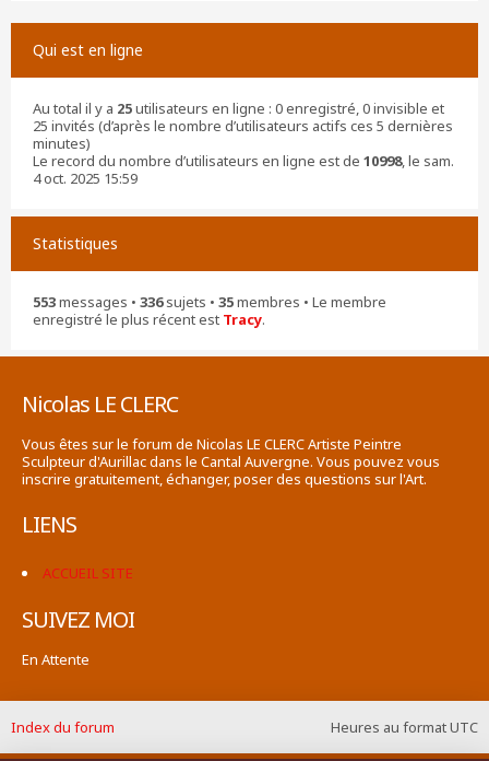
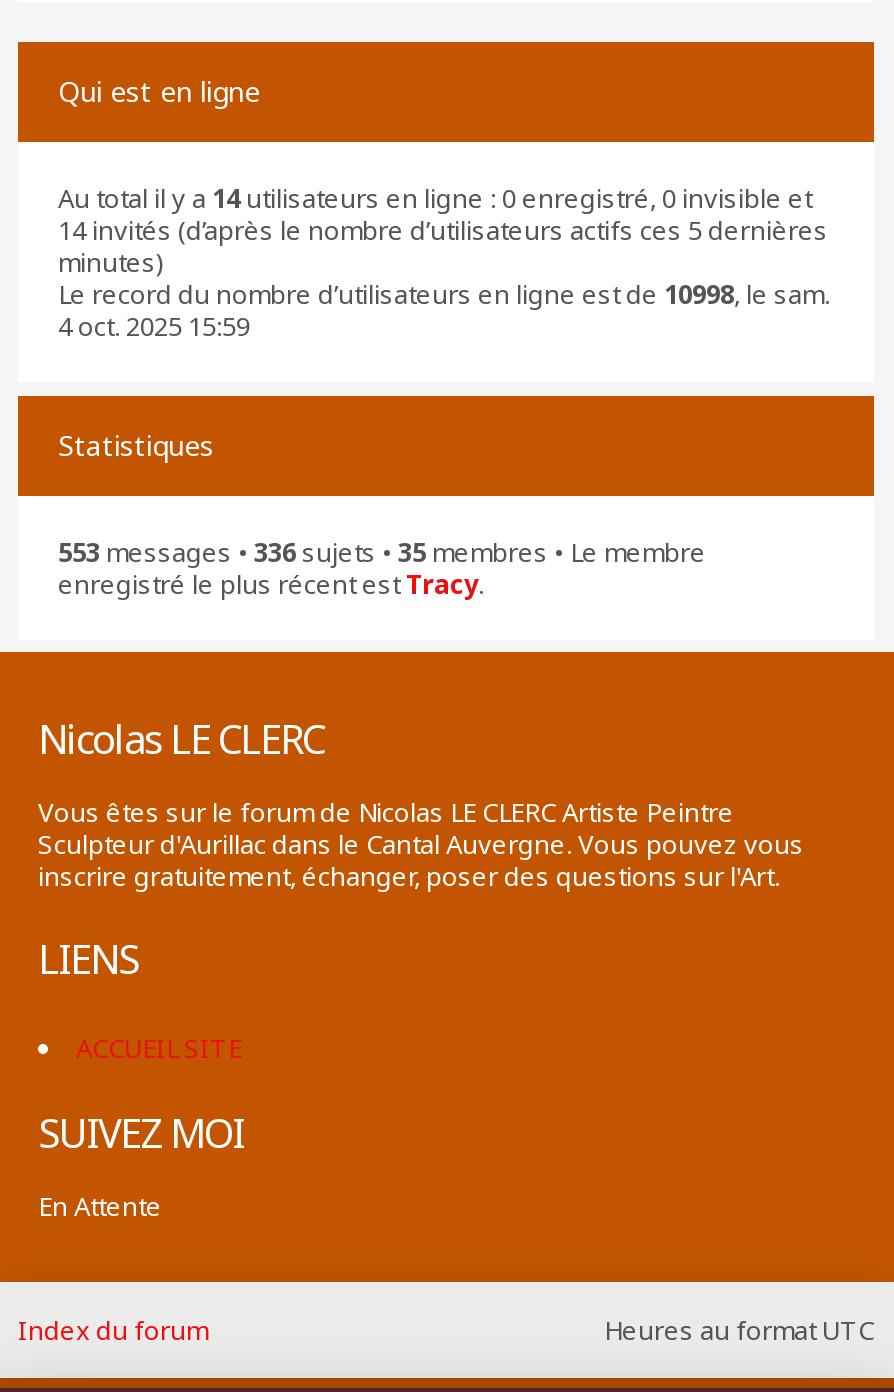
- Au total il y a 25 utilisateurs en ligne : 0 enregistré, 0 invisible et
+ Au total il y a 14 utilisateurs en ligne : 0 enregistré, 0 invisible et

- 25 invités (d’après le nombre d’utilisateurs actifs ces 5 dernières
+ 14 invités (d’après le nombre d’utilisateurs actifs ces 5 dernières
